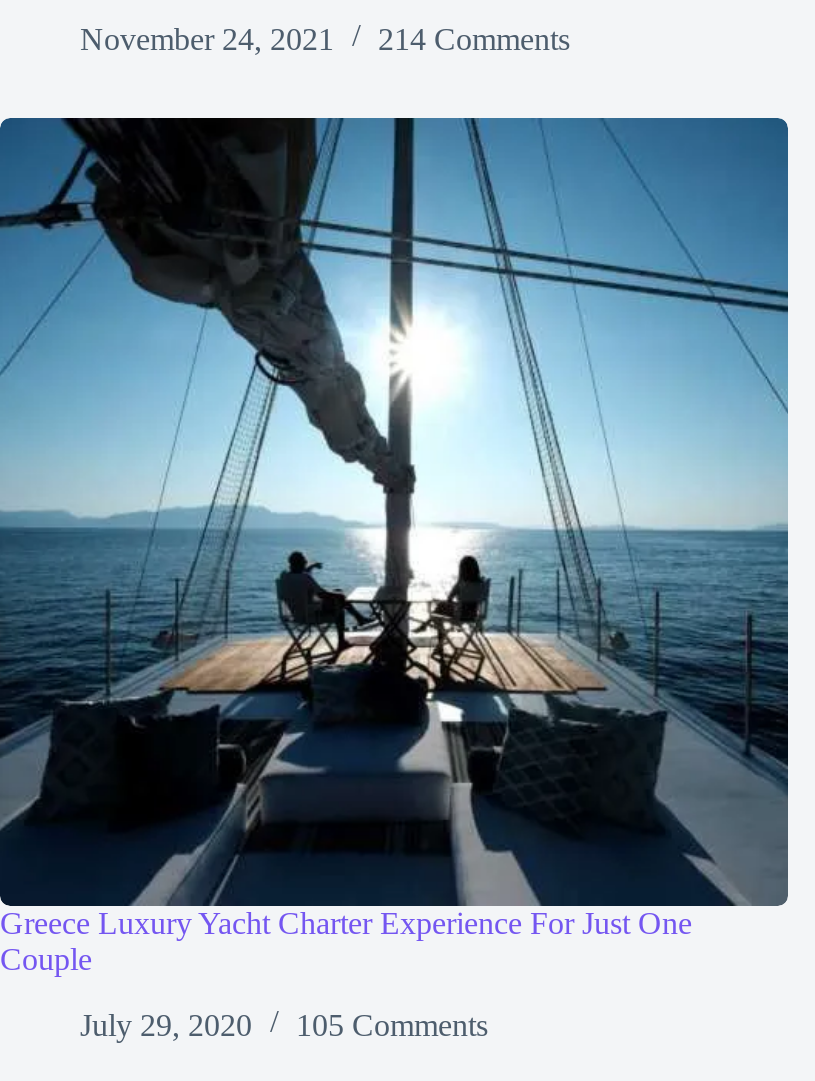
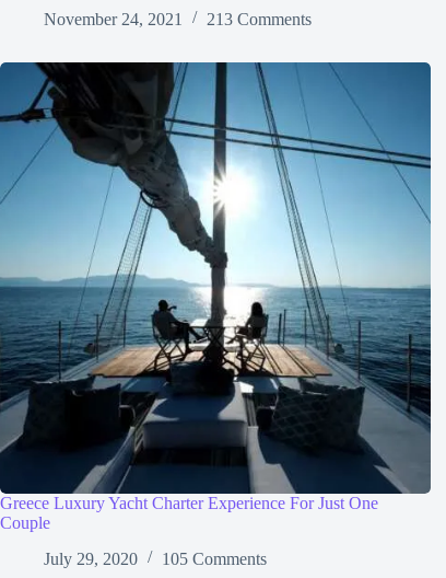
- November 24, 2021 214 Comments
+ November 24, 2021 213 Comments
